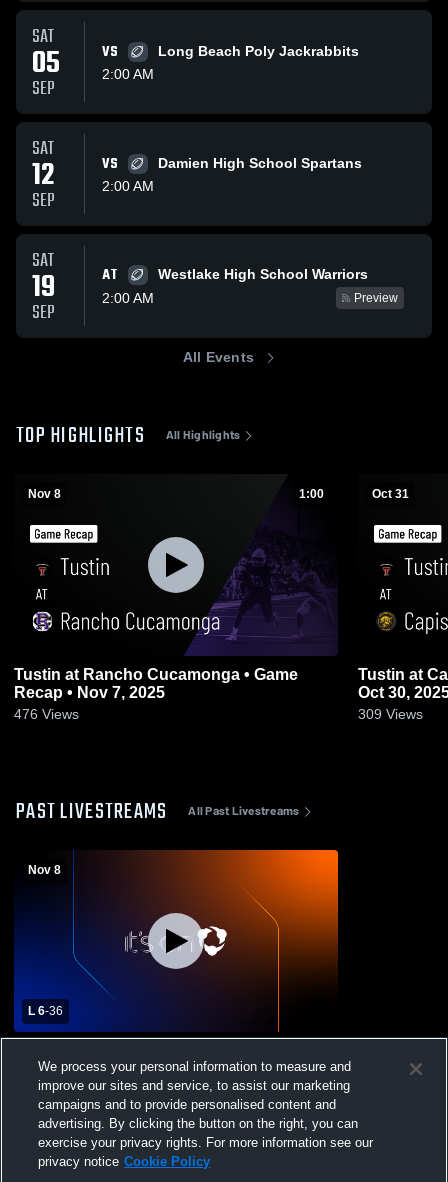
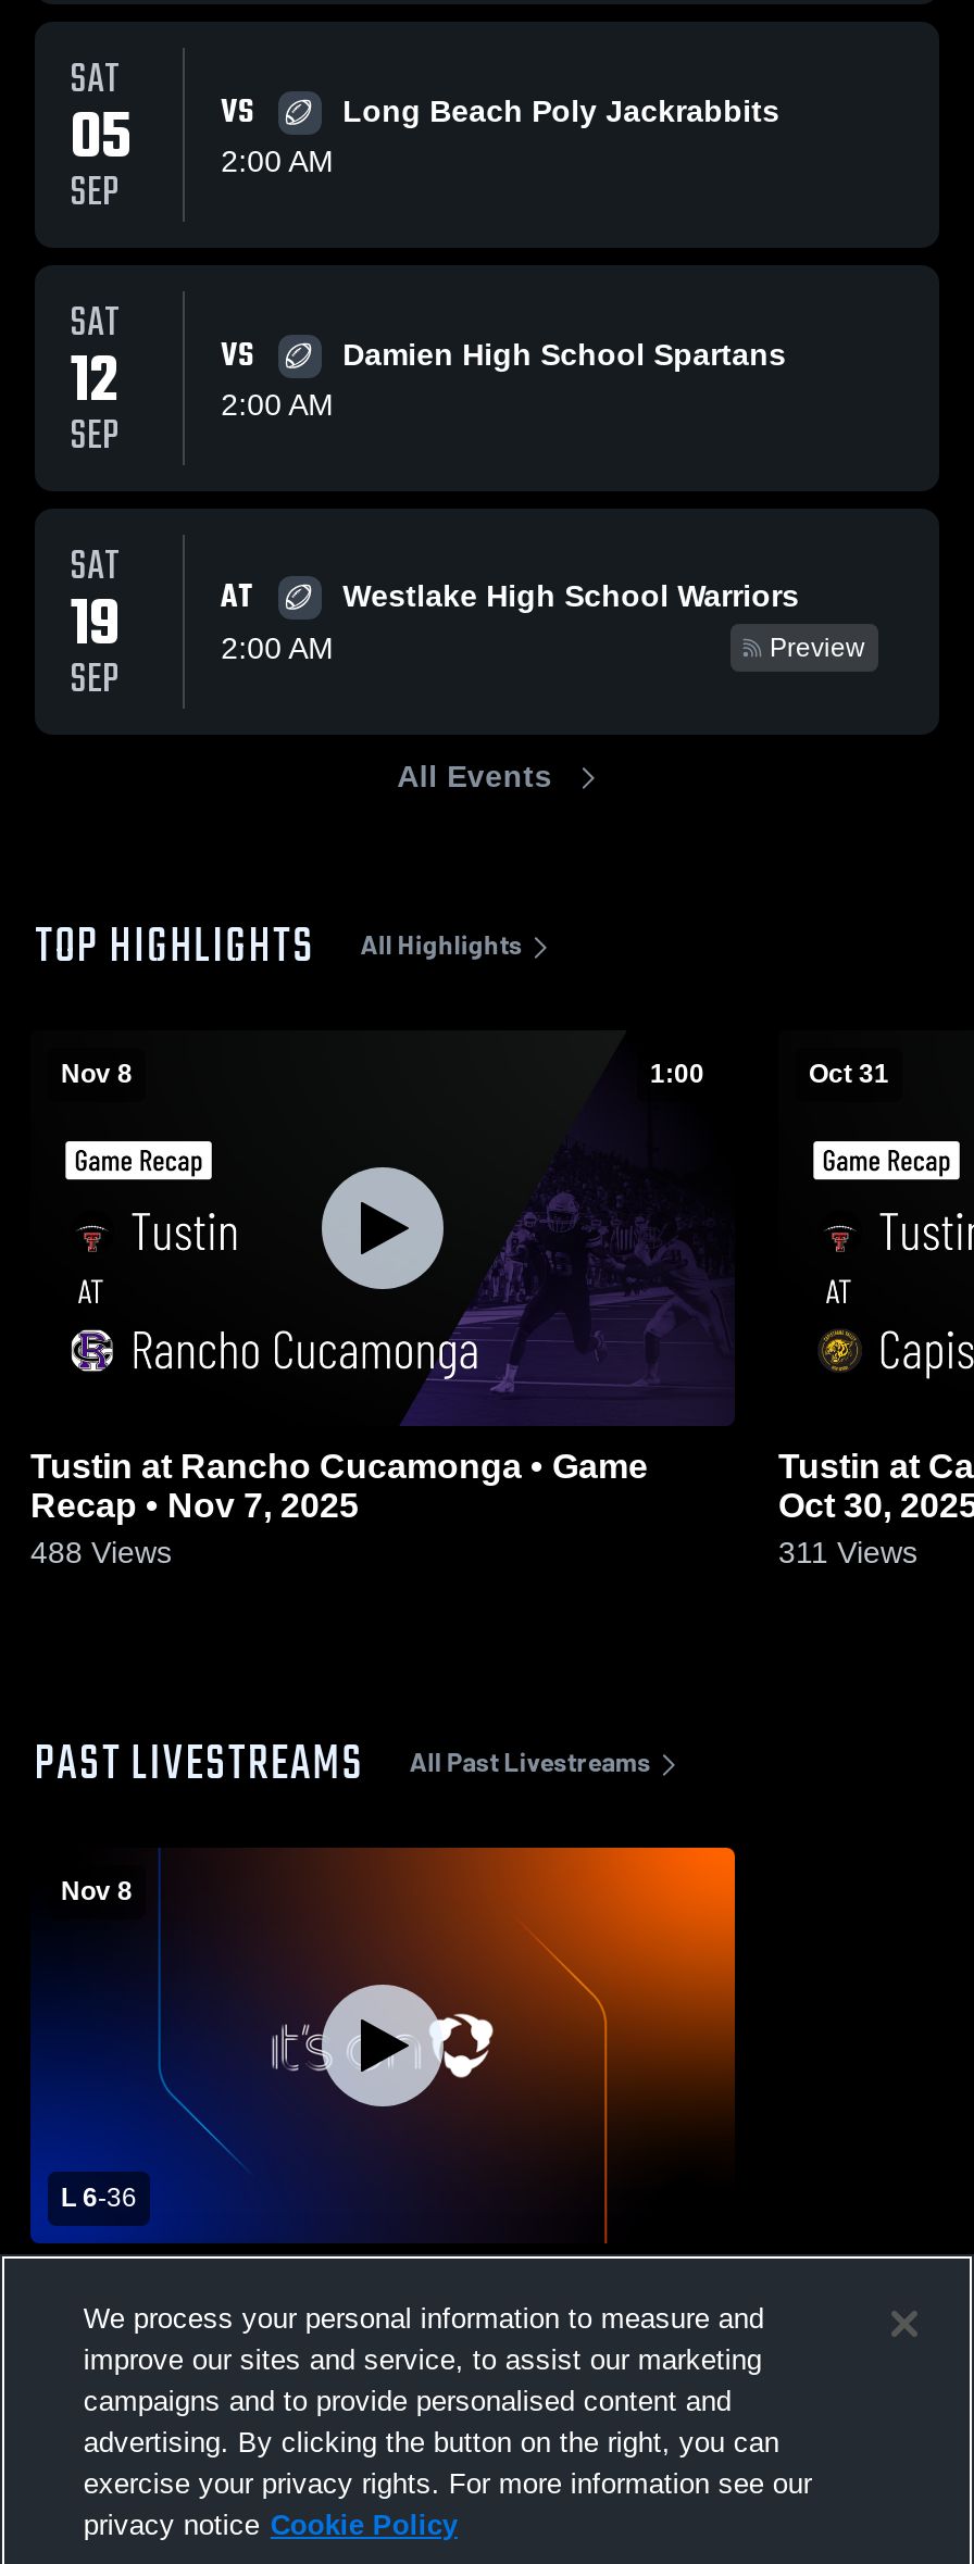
- 476 Views
+ 488 Views

- 309 Views
+ 311 Views
